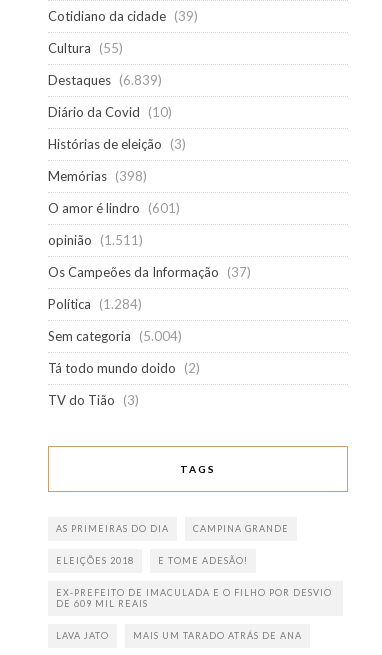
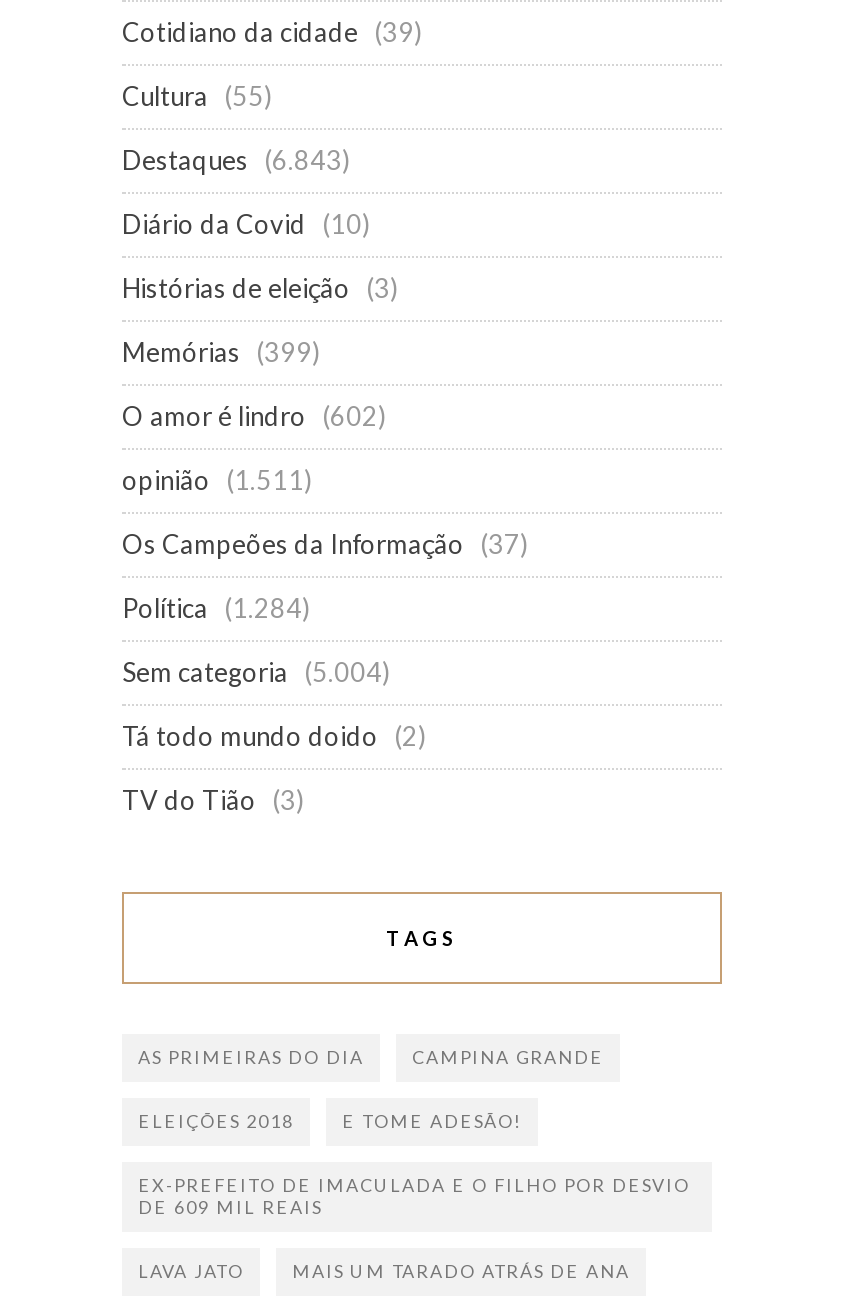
- Destaques (6.839)
+ Destaques (6.843)

- Memórias (398)
+ Memórias (399)

- O amor é lindro (601)
+ O amor é lindro (602)
